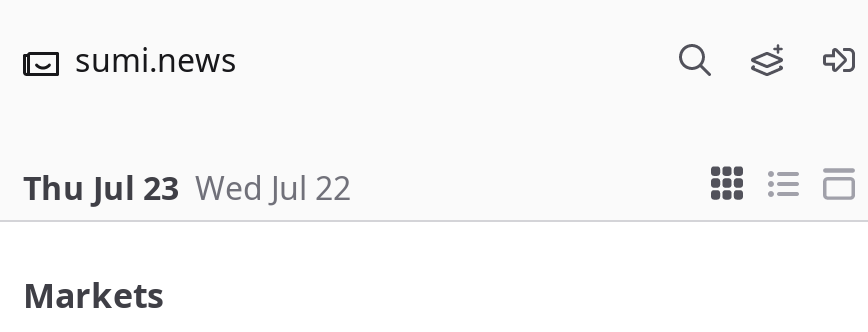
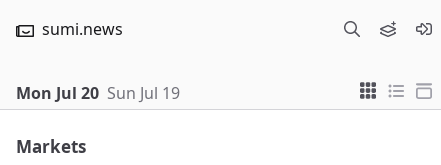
- Thu Jul 23 Wed Jul 22
+ Mon Jul 20 Sun Jul 19
